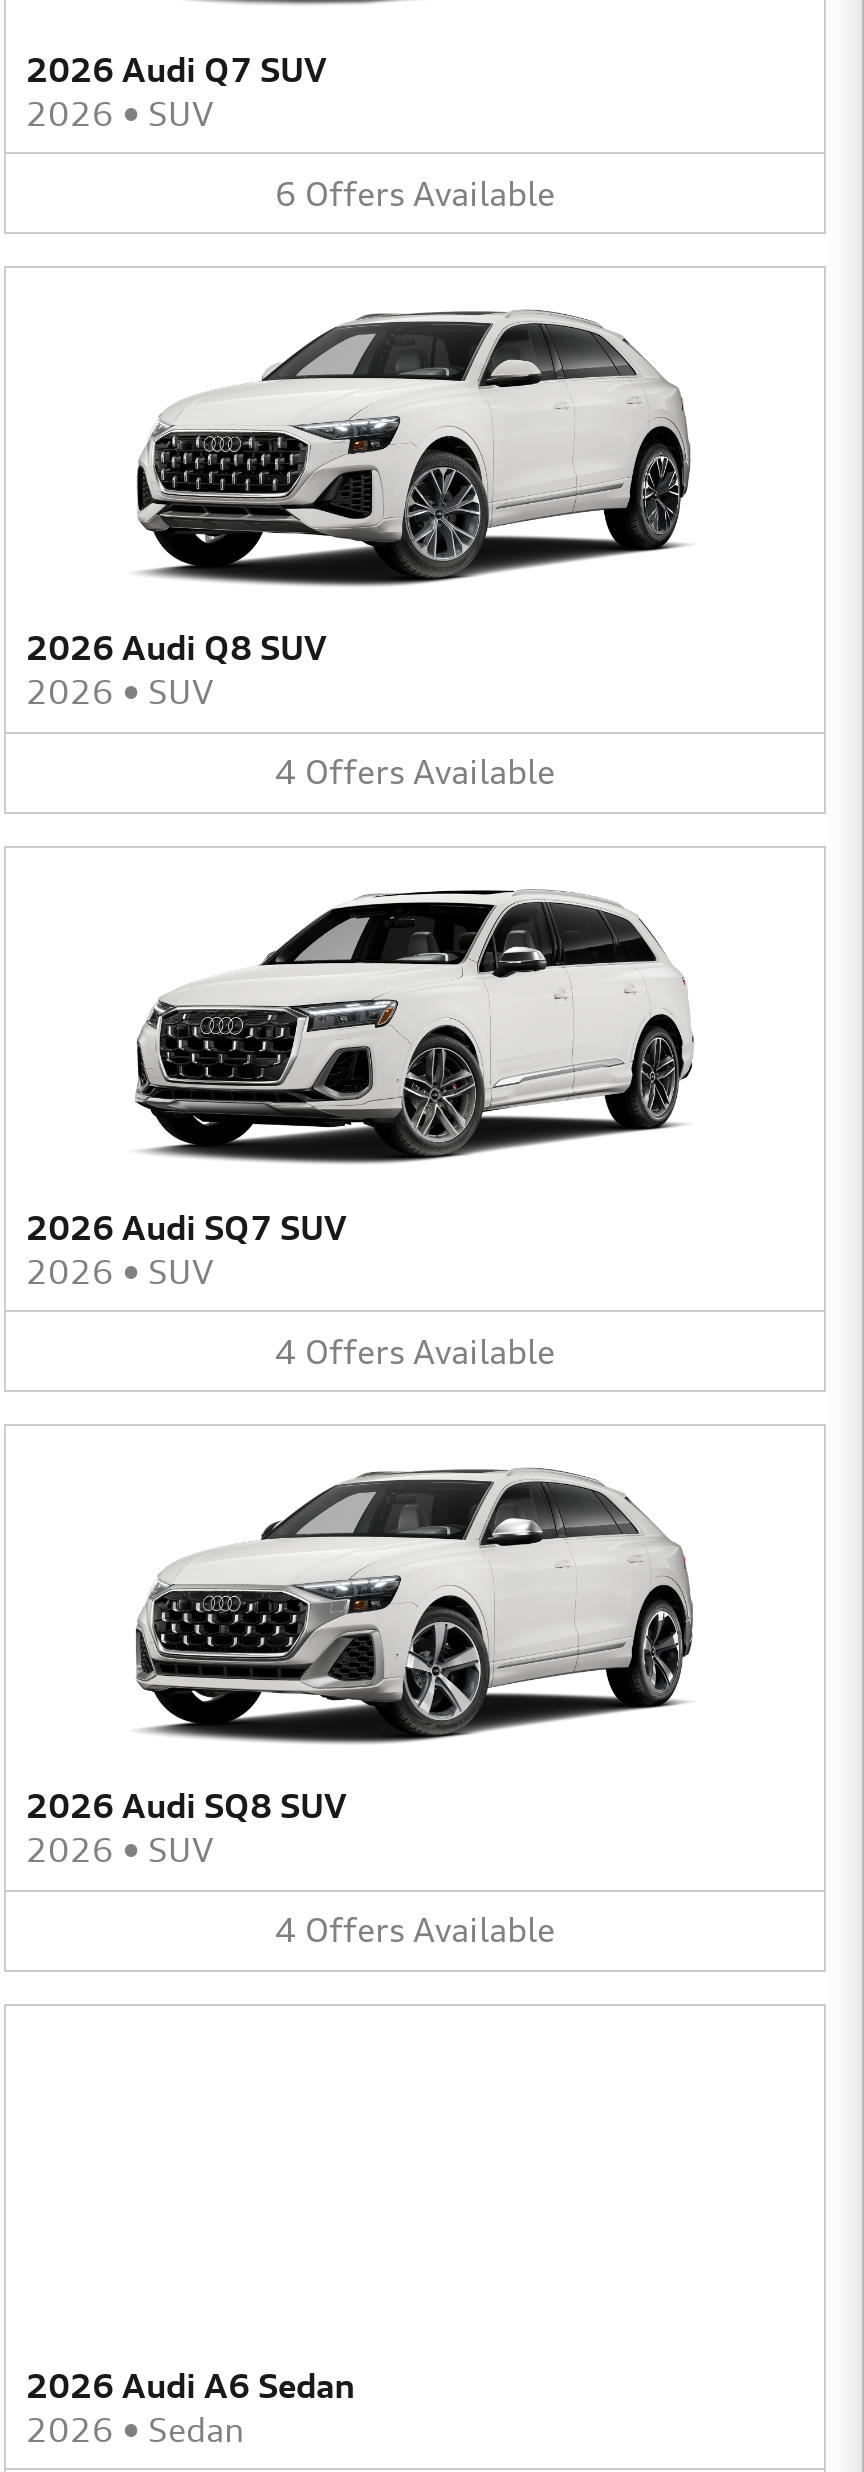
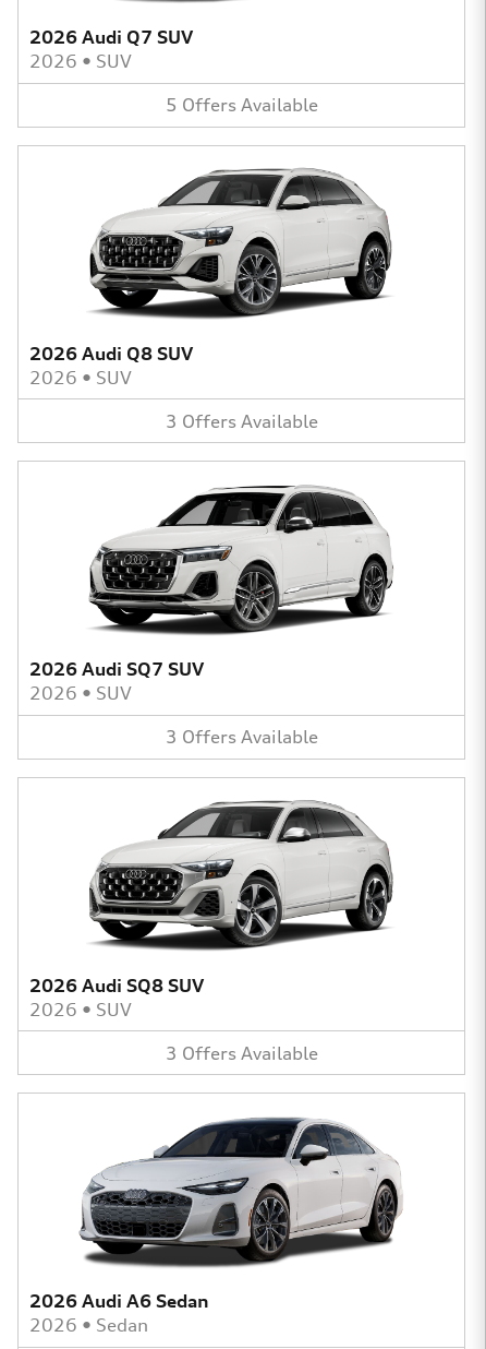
- 6 Offers Available
+ 5 Offers Available

- 4 Offers Available
+ 3 Offers Available

- 4 Offers Available
+ 3 Offers Available

+ [image]

- 4 Offers Available
+ 3 Offers Available
